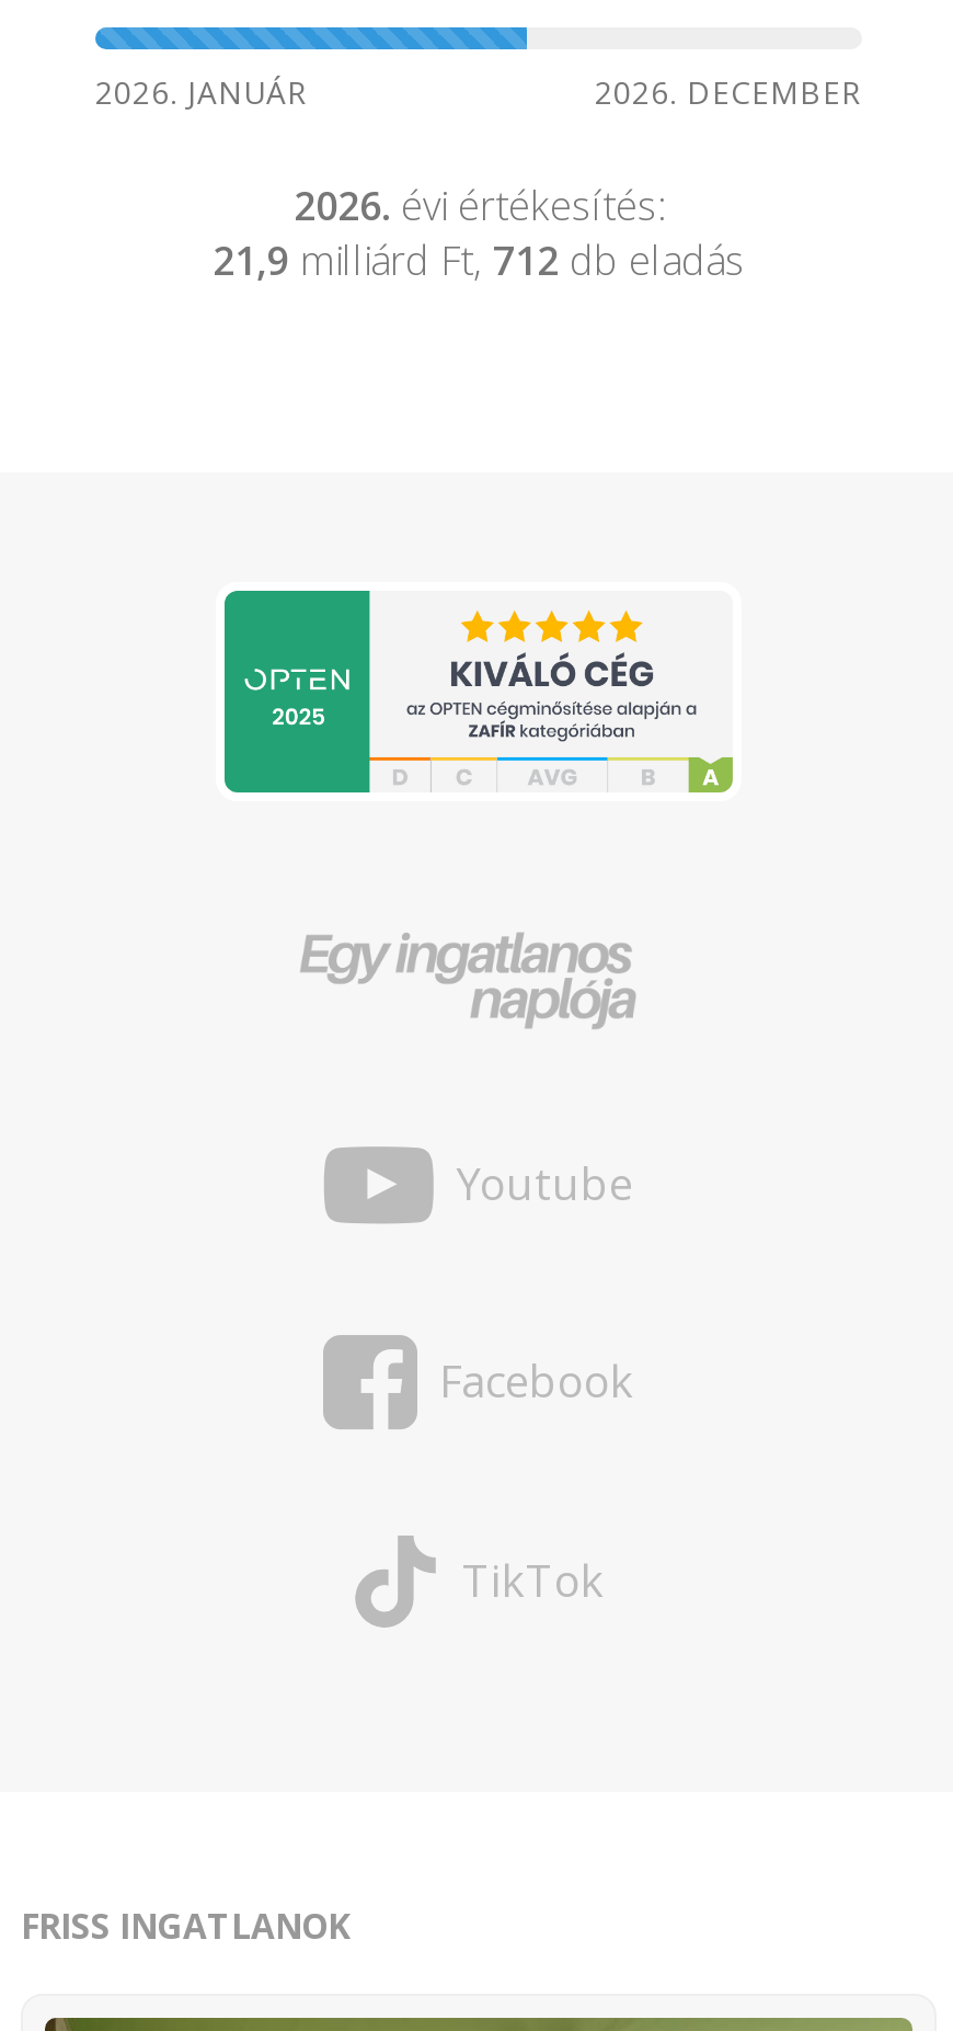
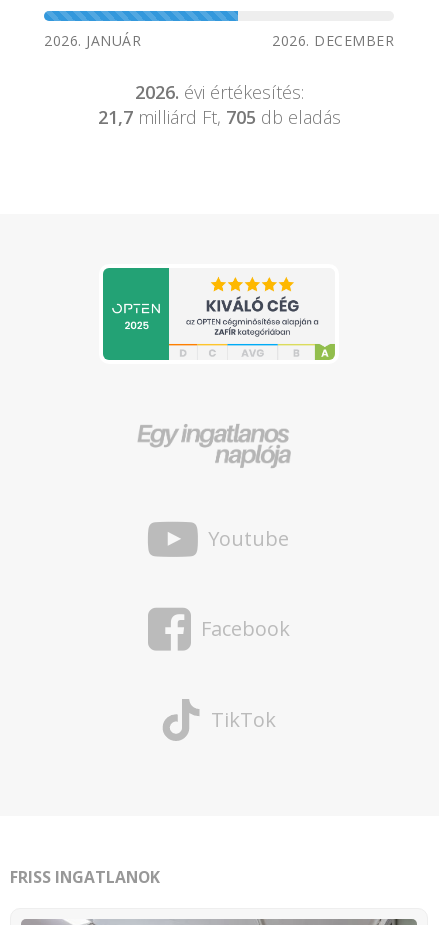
- 21,9 milliárd Ft, 712 db eladás
+ 21,7 milliárd Ft, 705 db eladás
